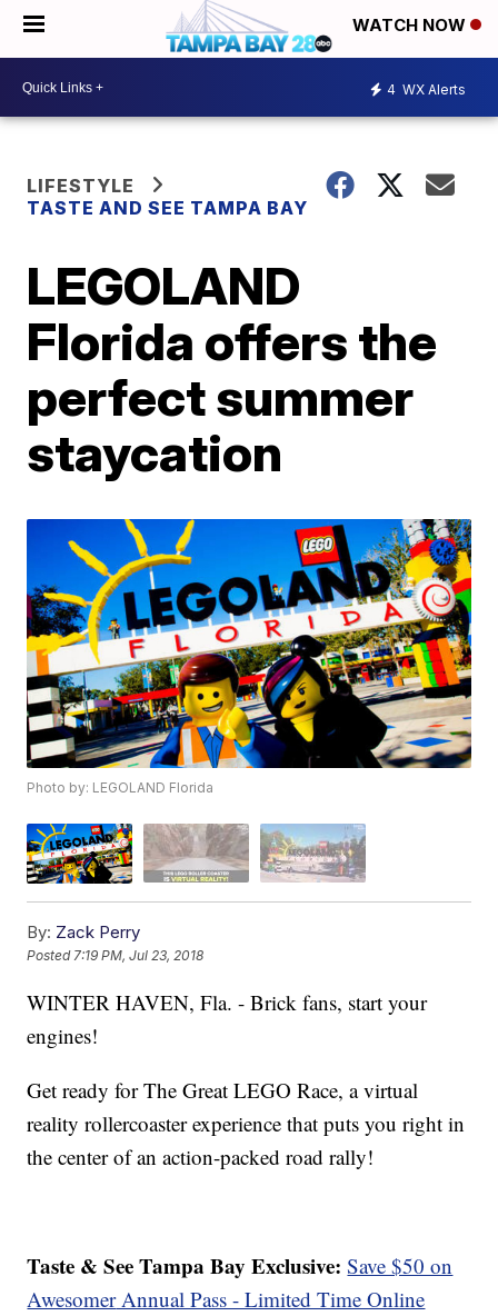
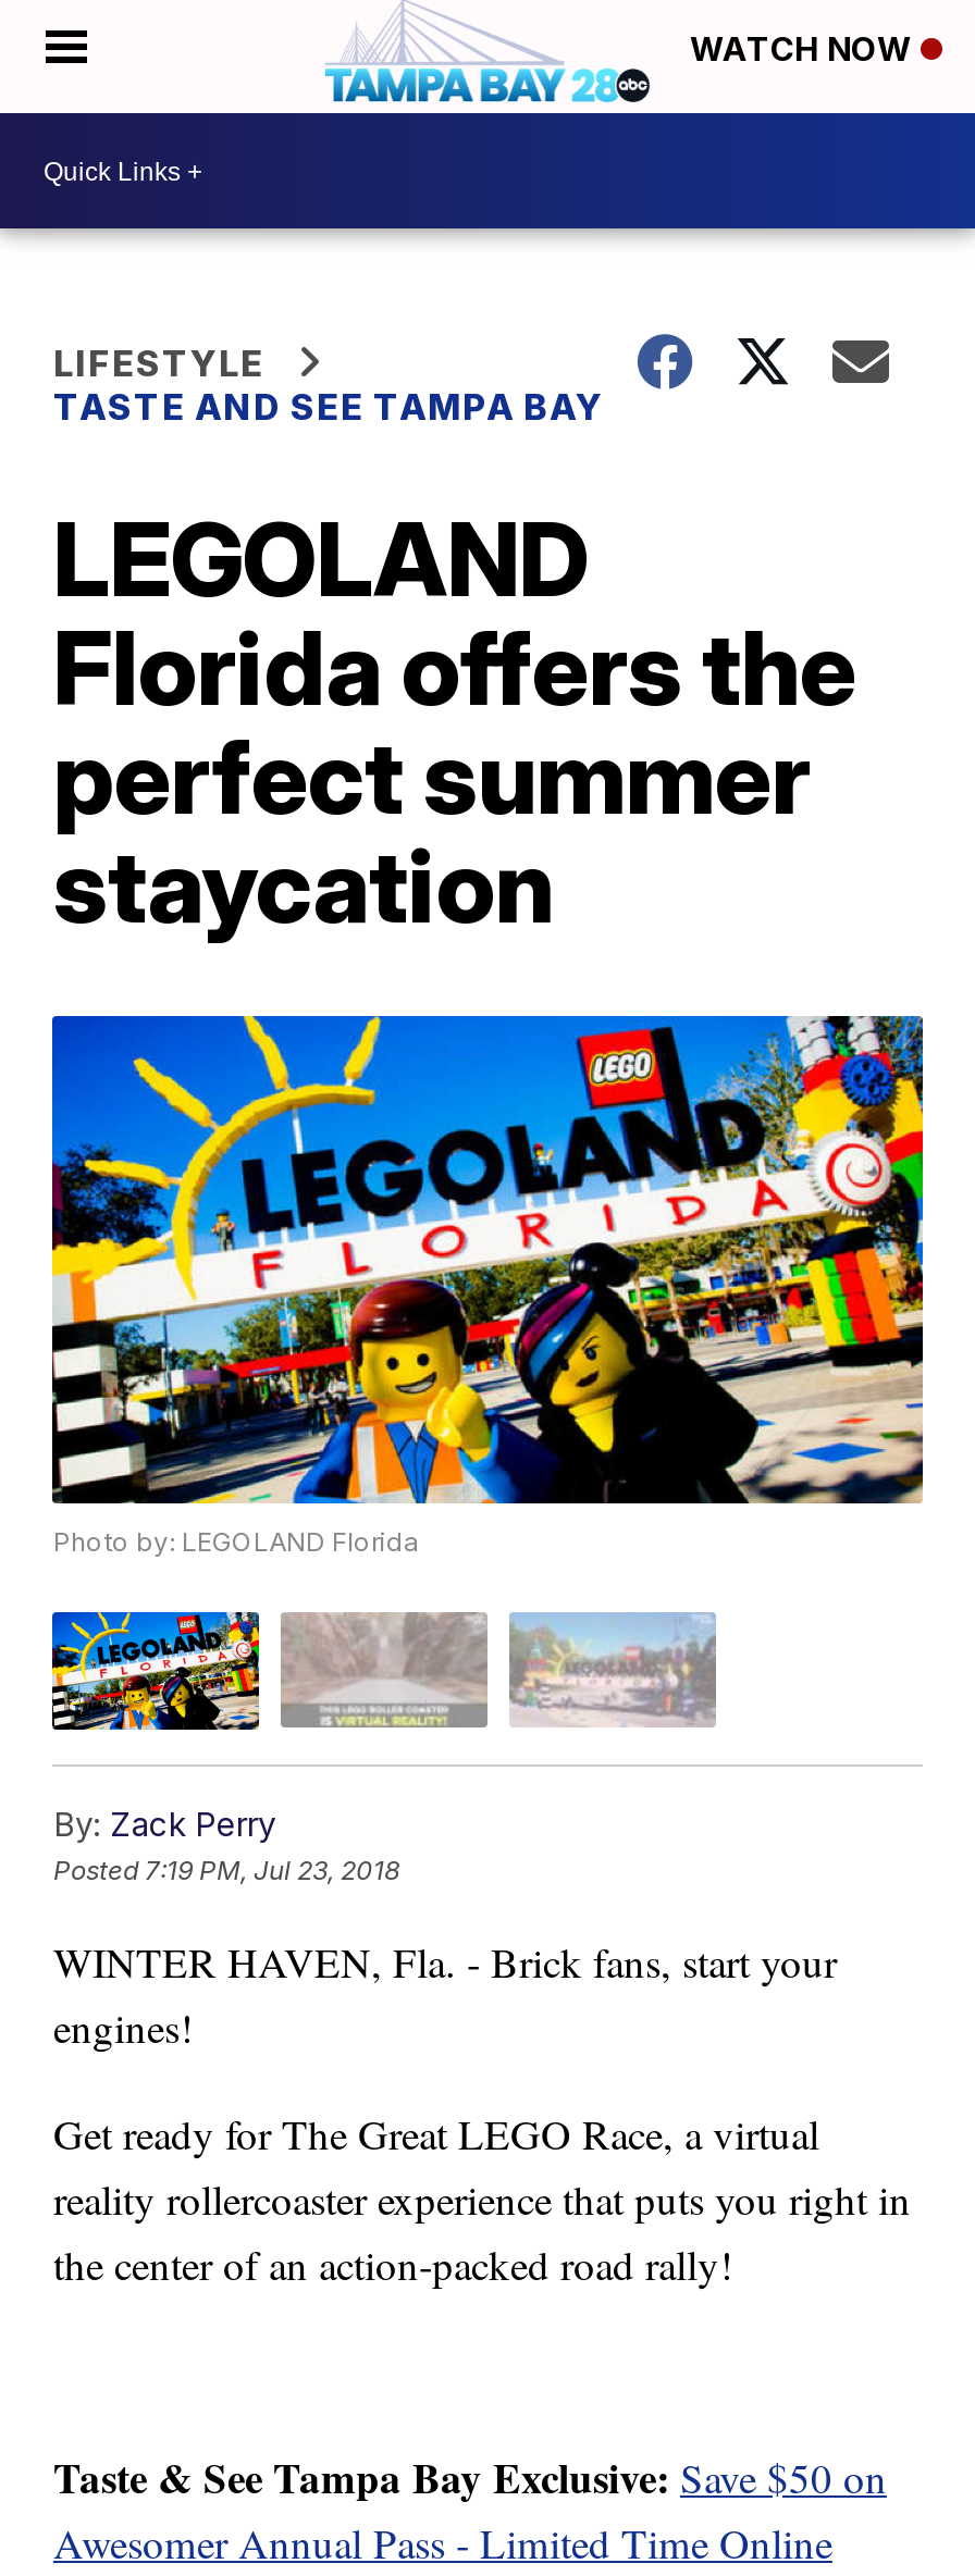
- 4 WX Alerts
